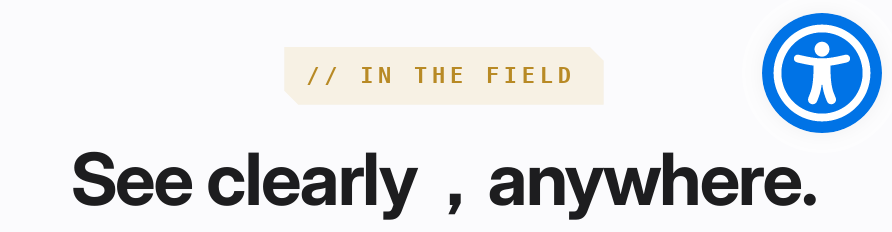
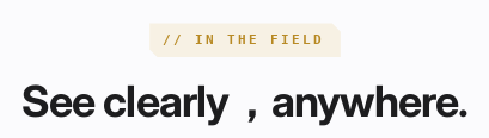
- [image]
